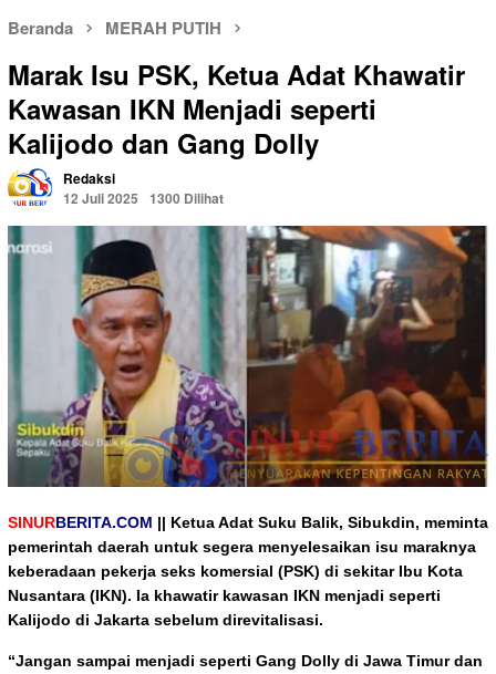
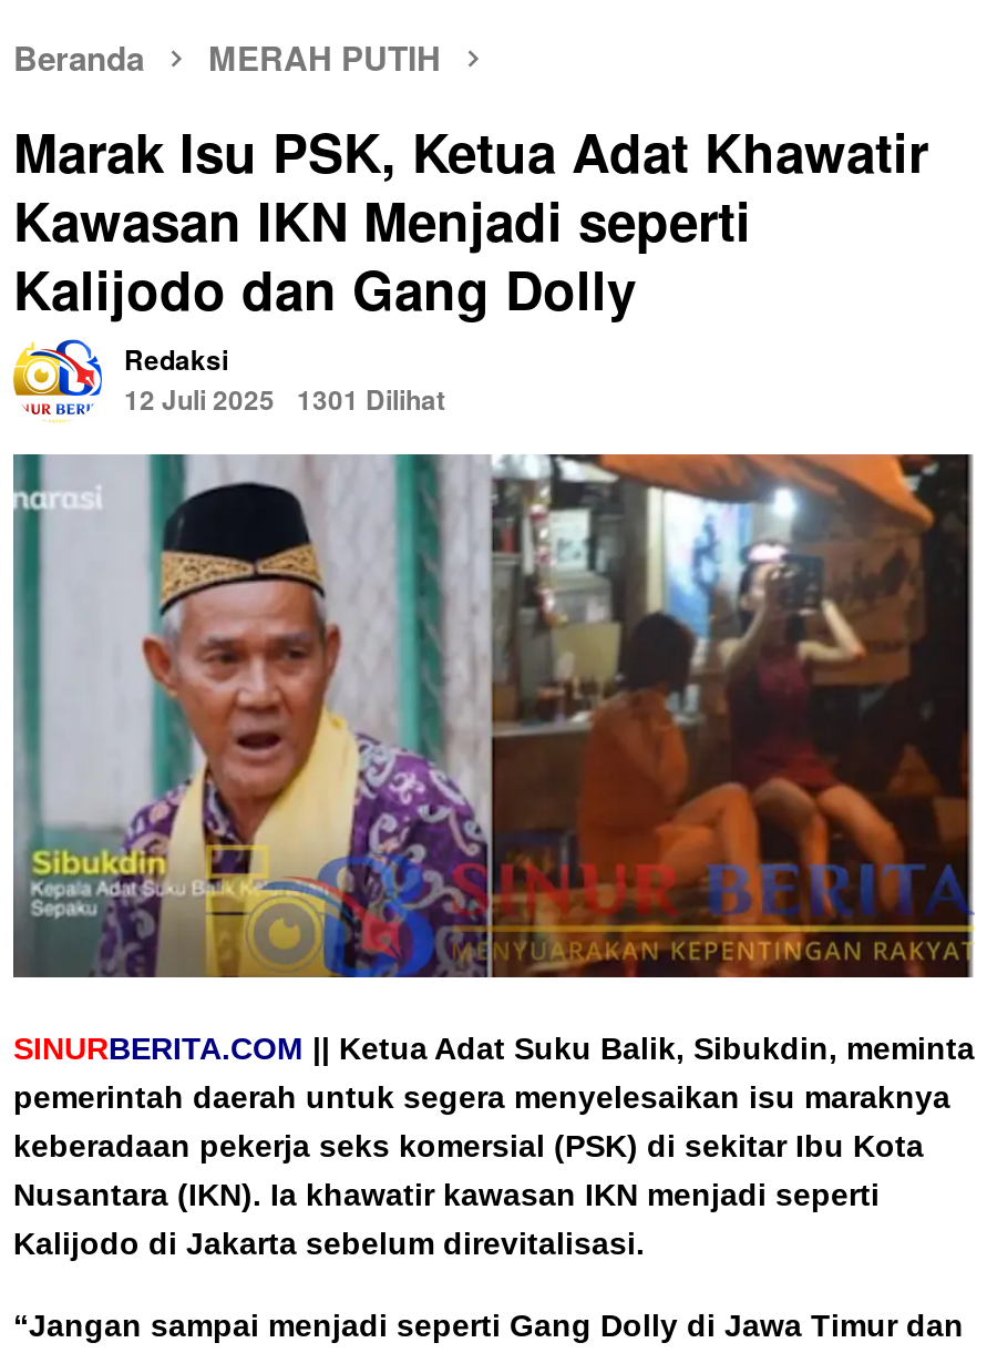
- 12 Juli 2025 1300 Dilihat
+ 12 Juli 2025 1301 Dilihat
